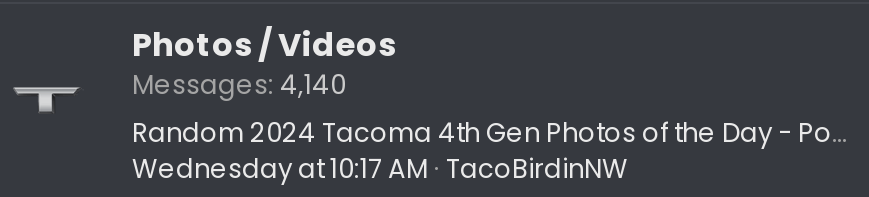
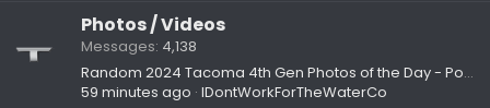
- Messages 4,140
+ Messages 4,138

- Wednesday at 10:17 AM TacoBirdinNW
+ 59 minutes ago IDontWorkForTheWaterCo
